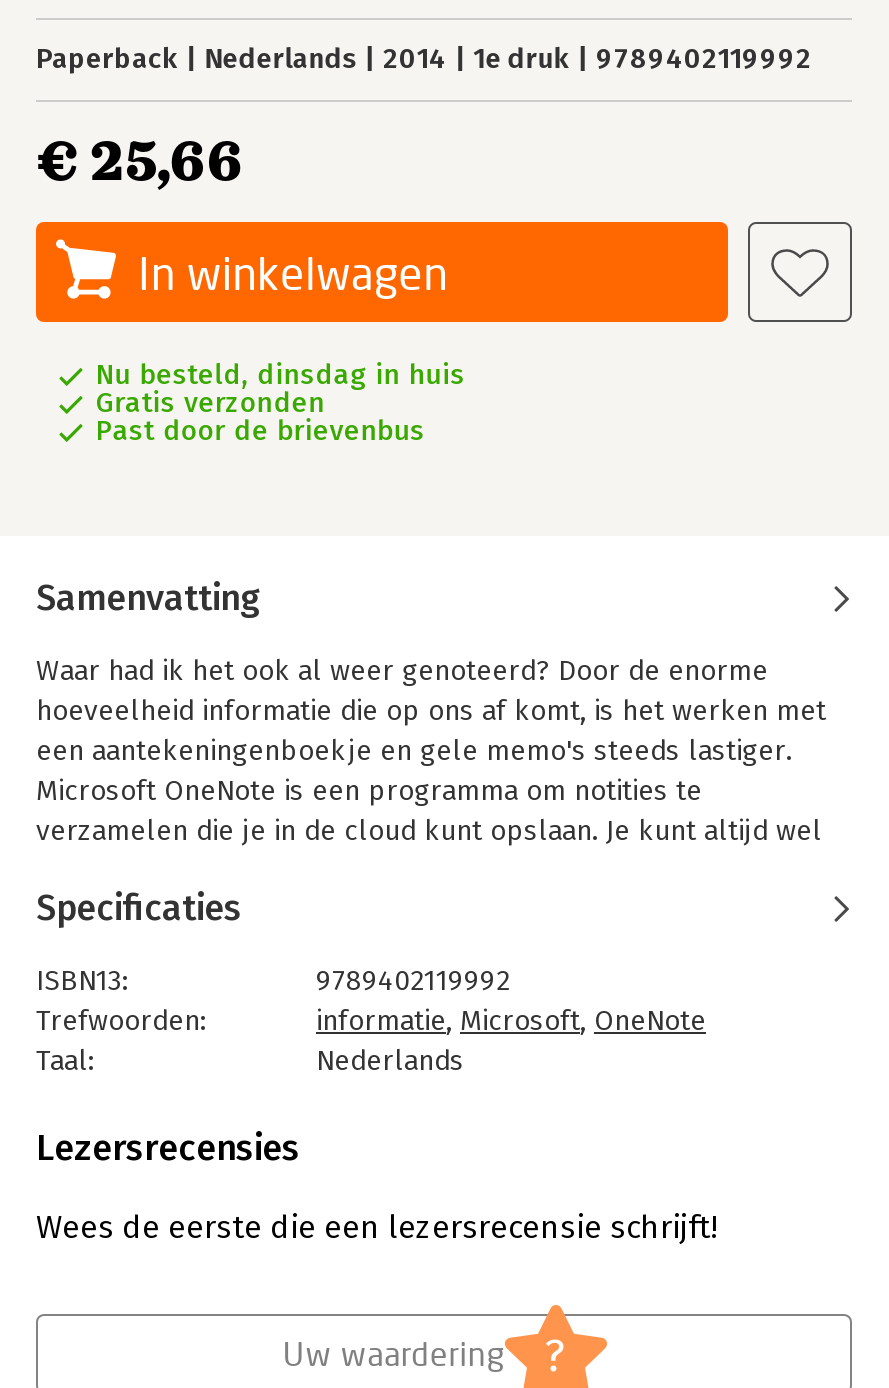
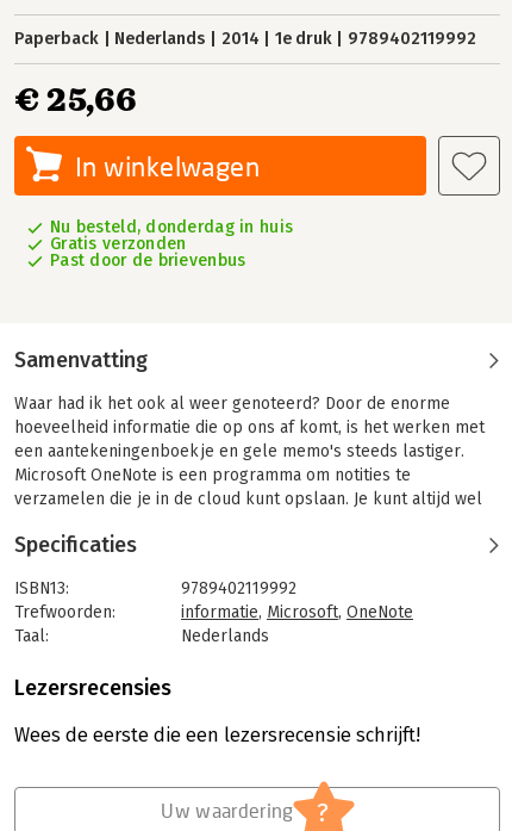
- Nu besteld, dinsdag in huis
+ Nu besteld, donderdag in huis
